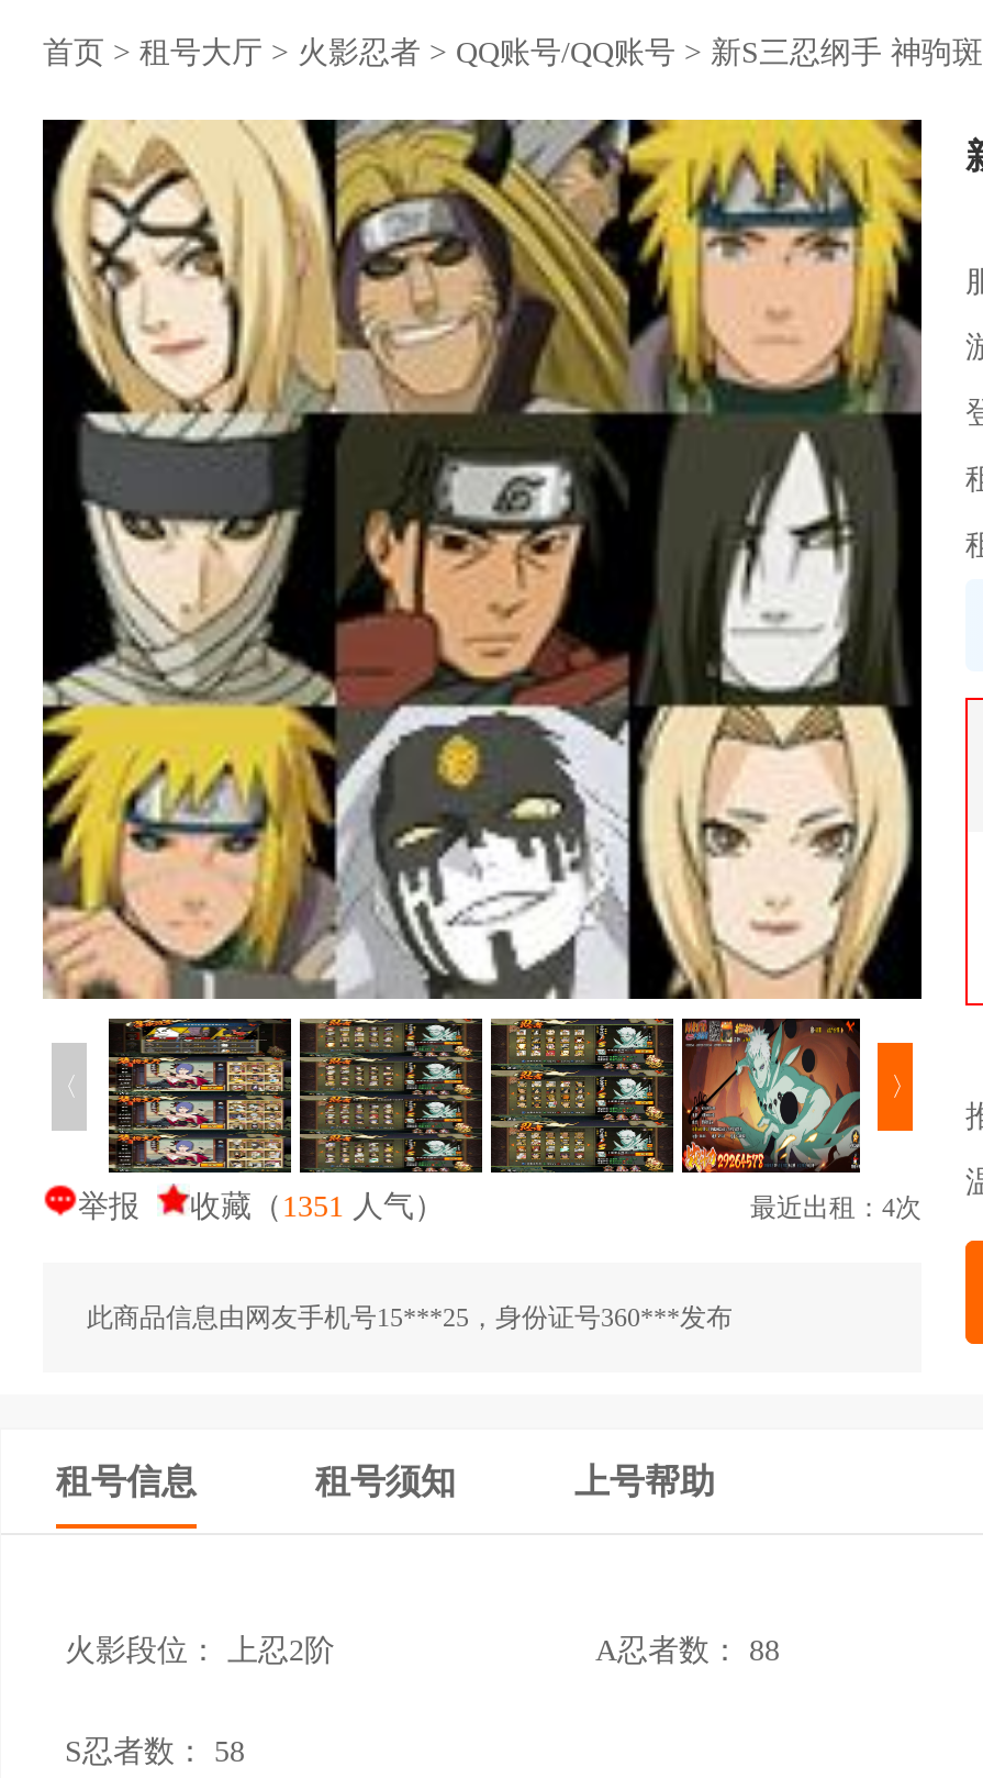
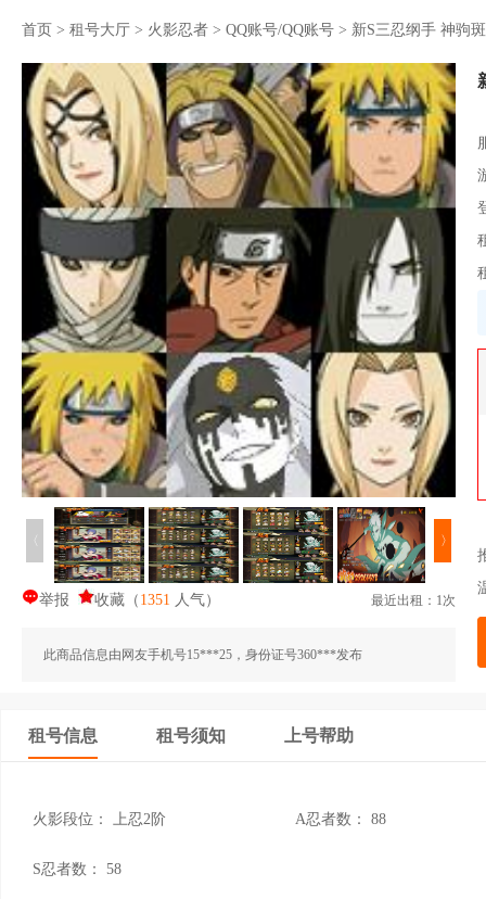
- 最近出租：4次
+ 最近出租：1次
